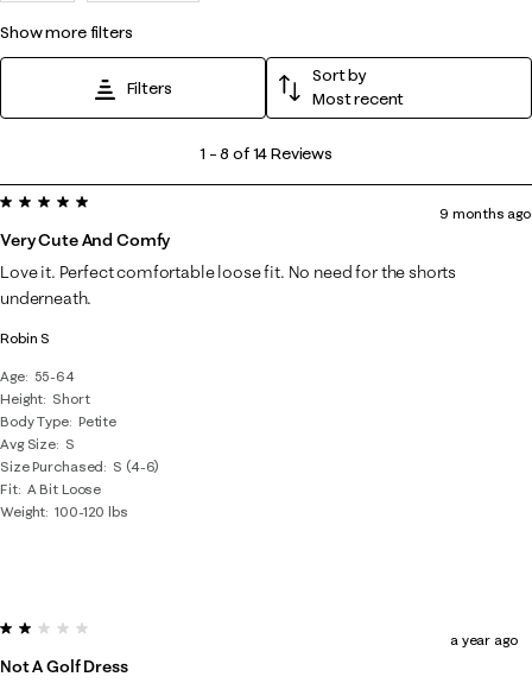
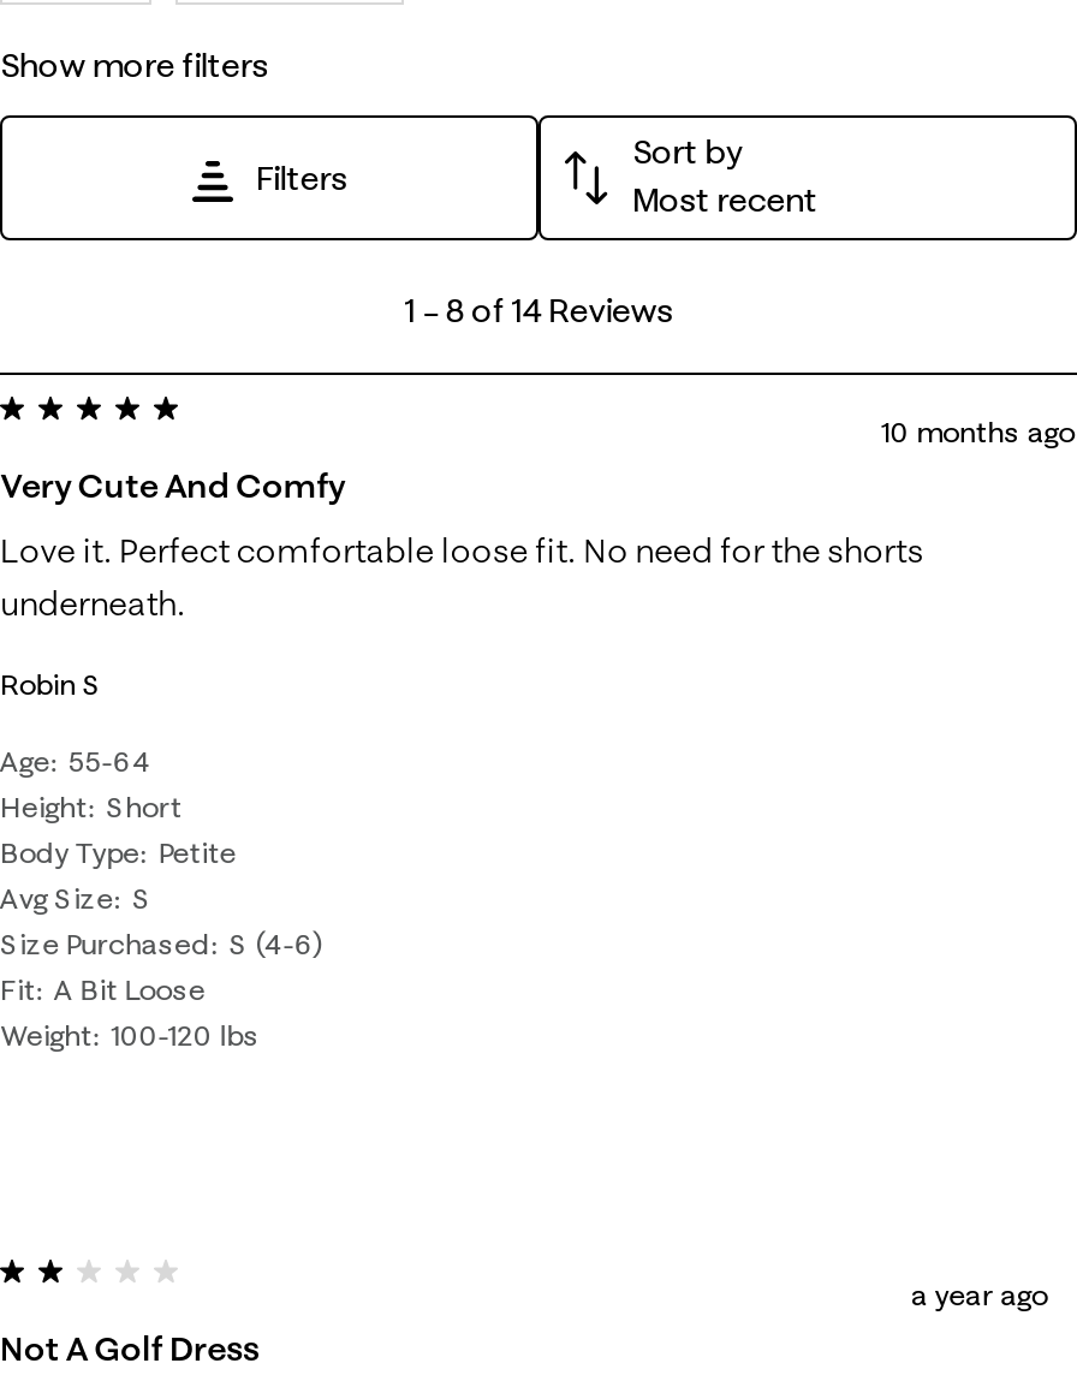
- 9 months ago
+ 10 months ago
